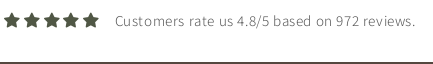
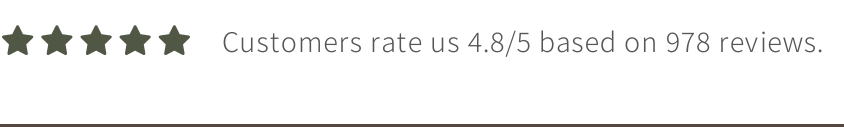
- Customers rate us 4.8/5 based on 972 reviews.
+ Customers rate us 4.8/5 based on 978 reviews.
